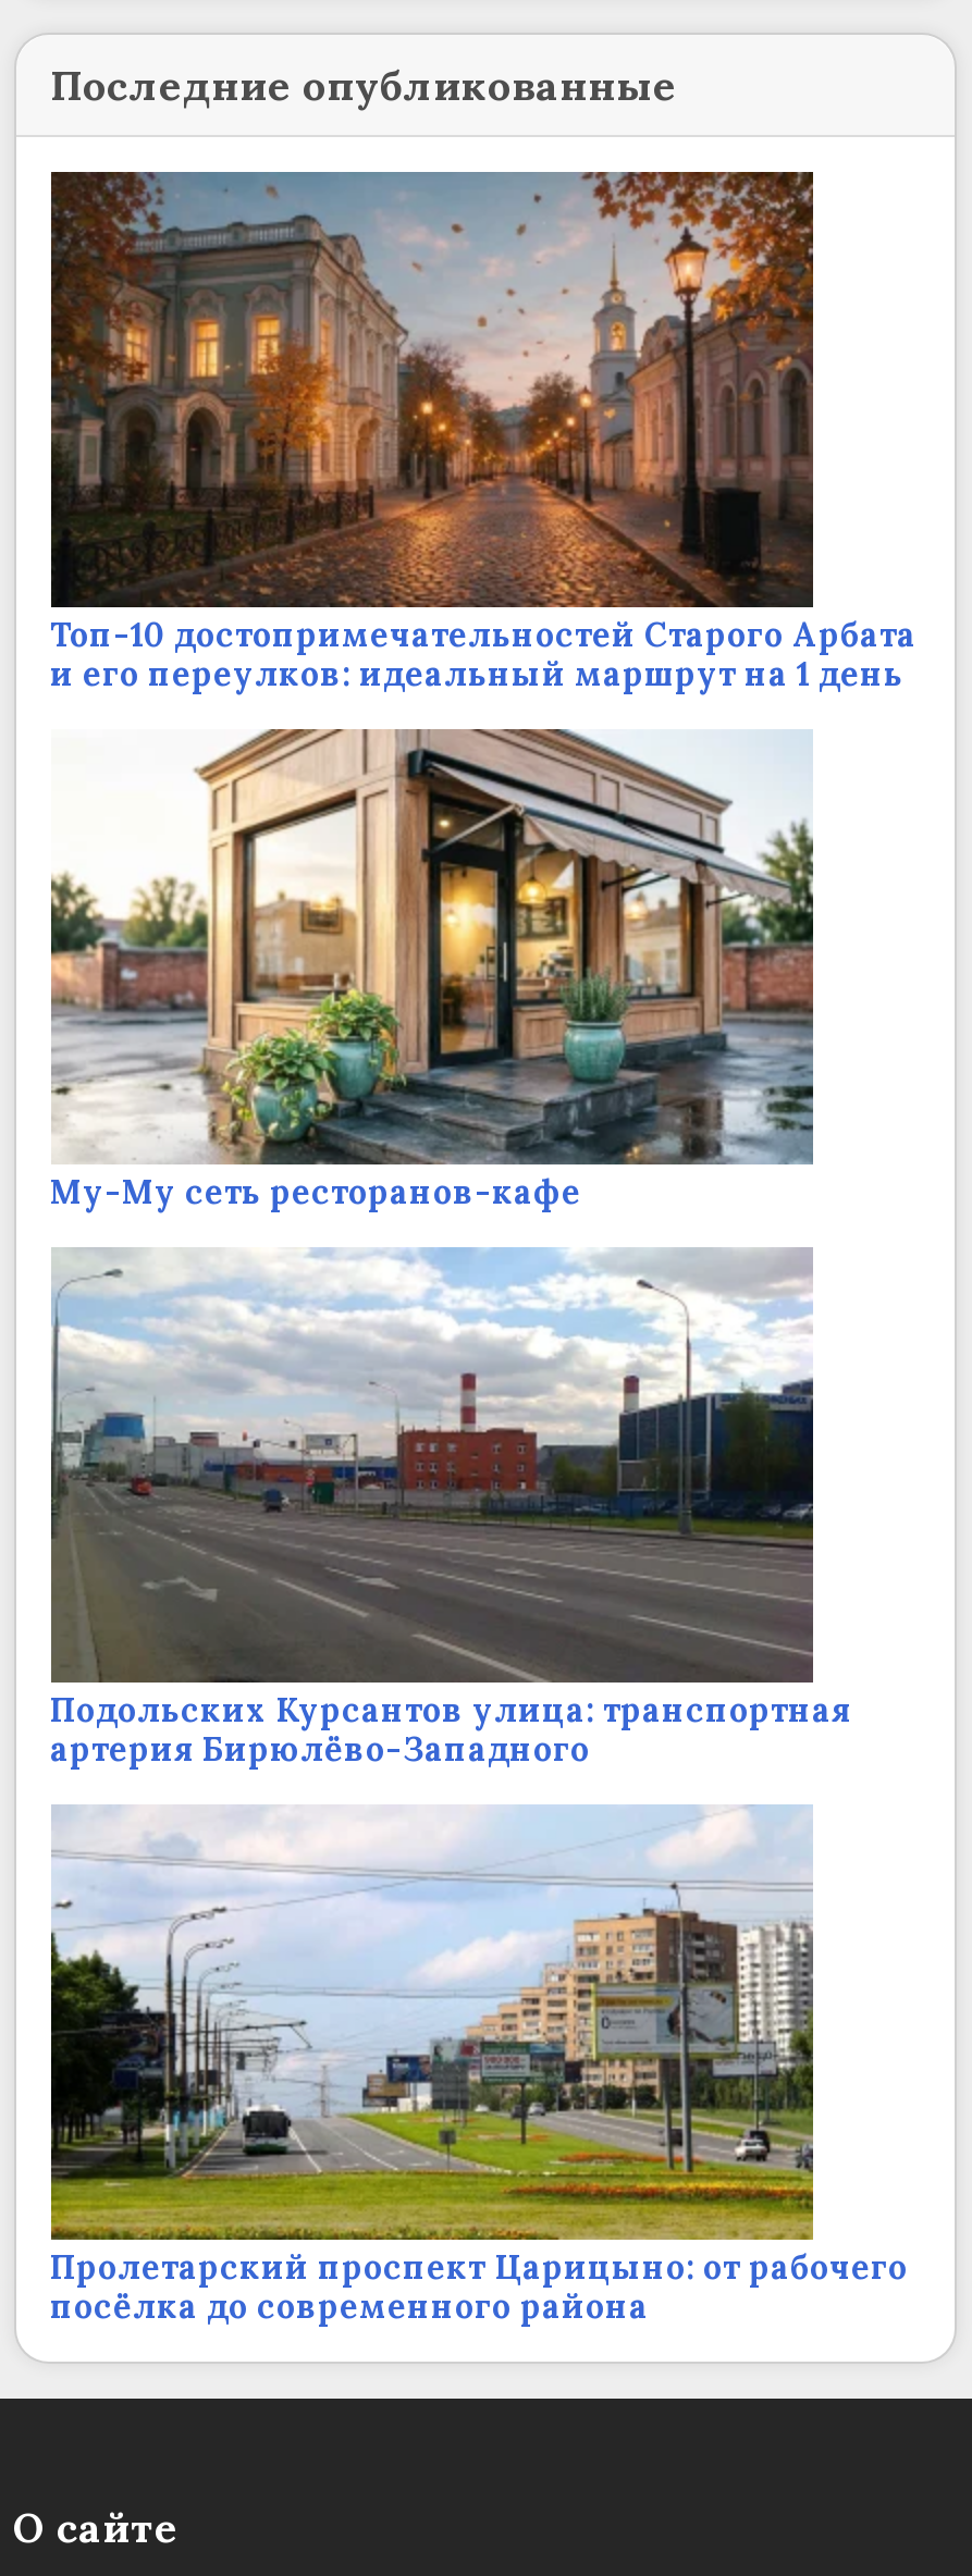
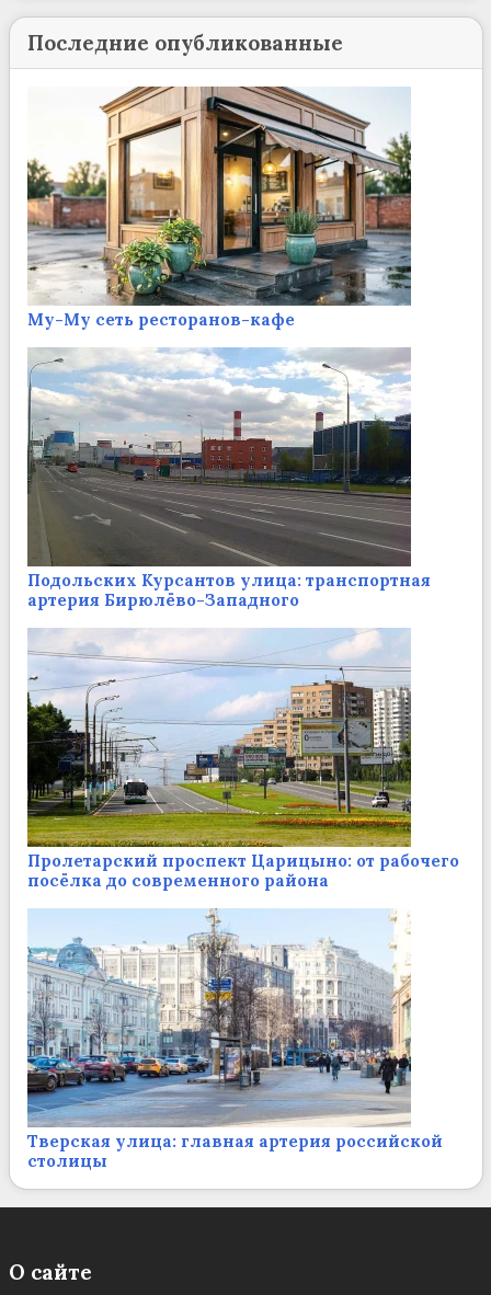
- [image]
- Топ-10 достопримечательностей Старого Арбата
- и его переулков: идеальный маршрут на 1 день

moved up: [image] | Му-Му сеть ресторанов-кафе | Подольских Курсантов улица: транспортная | артерия Бирюлёво-Западного | Пролетарский проспект Царицыно: от рабочего | посёлка до современного района

+ [image]
+ Тверская улица: главная артерия российской
+ столицы
